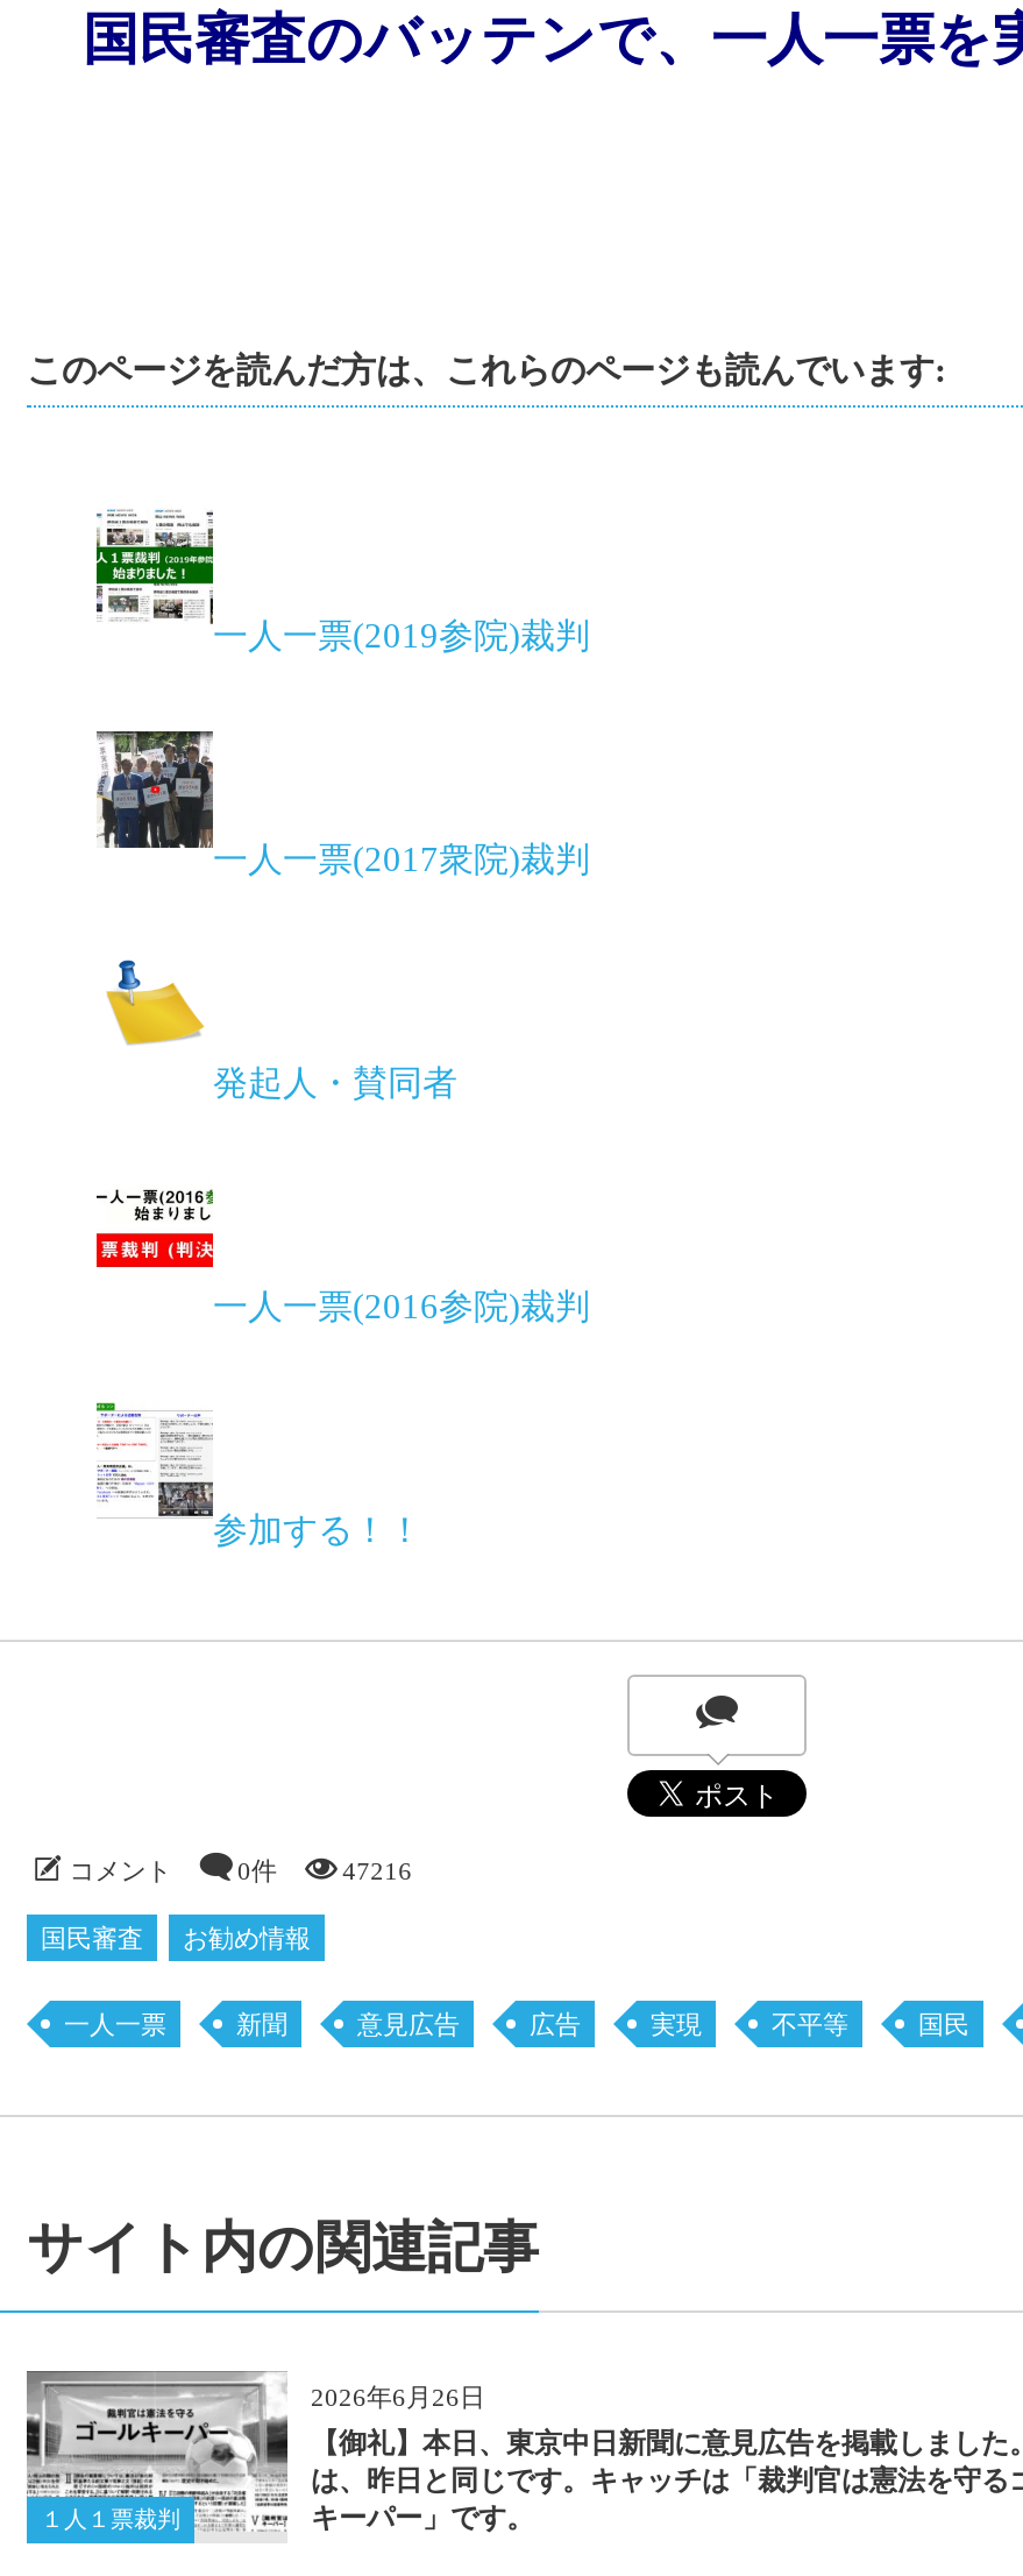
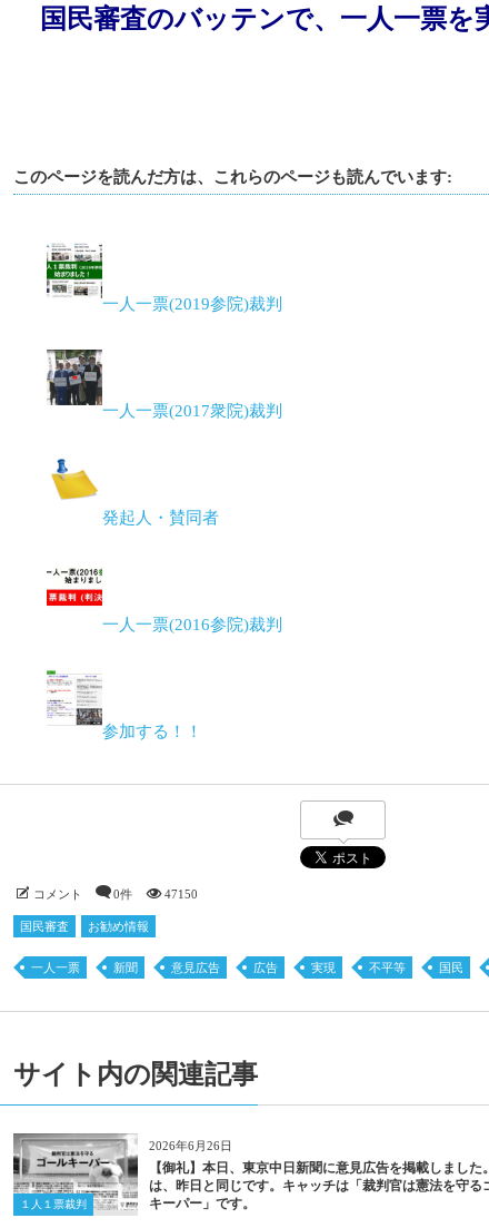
- 47216
+ 47150
